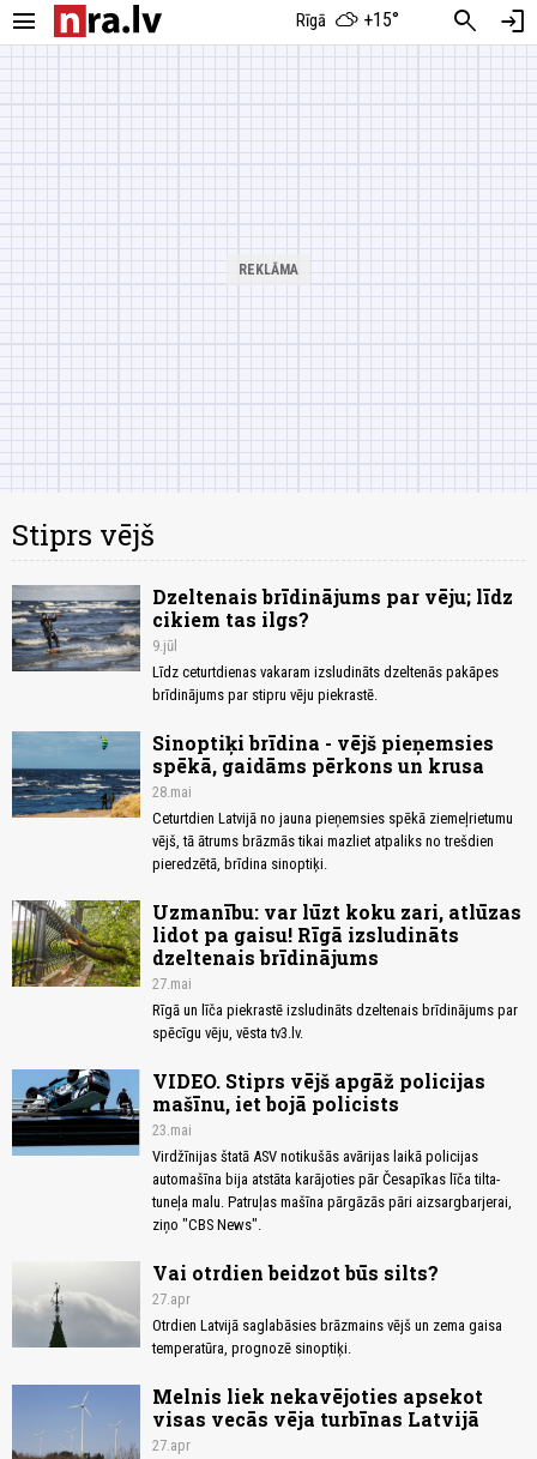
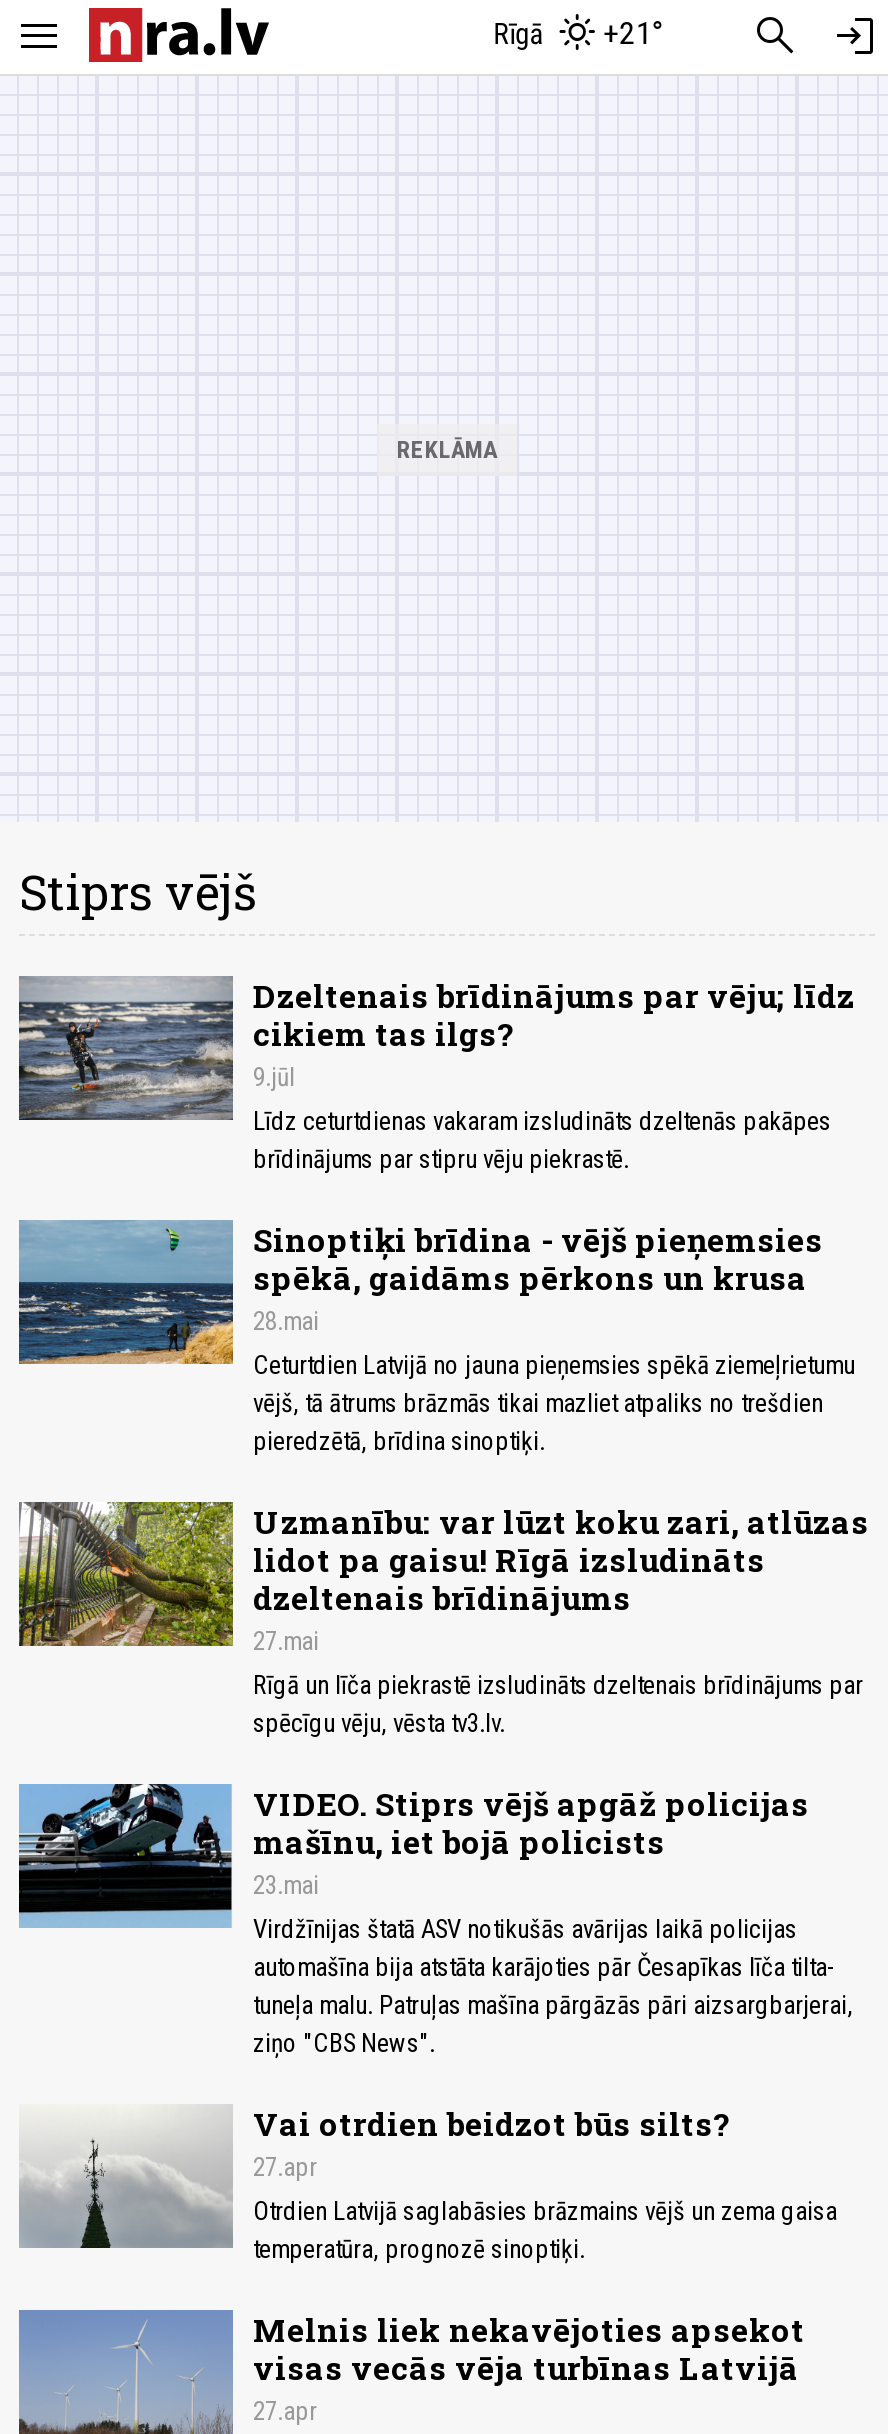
- Rīgā +15°
+ Rīgā +21°
